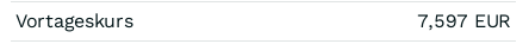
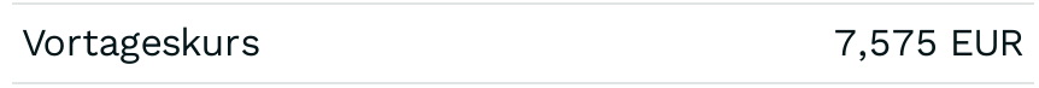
- 7,597 EUR
+ 7,575 EUR
